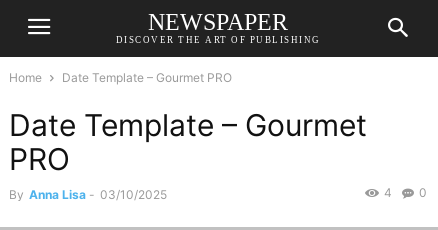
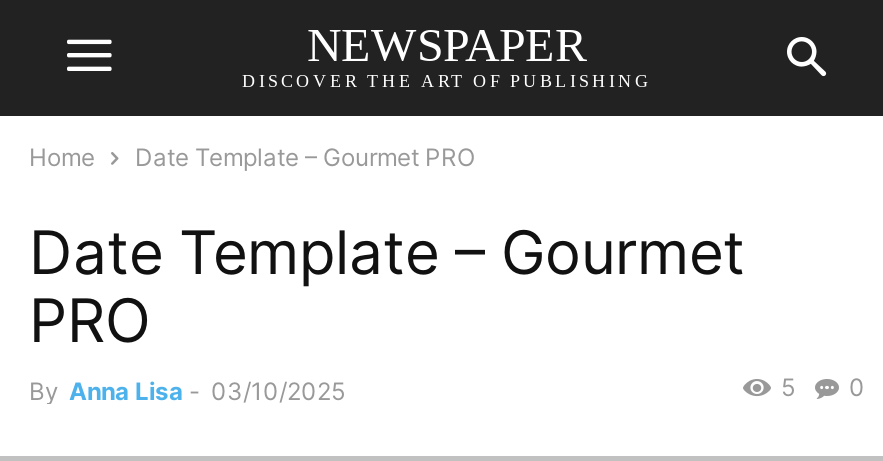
- 4 0
+ 5 0
